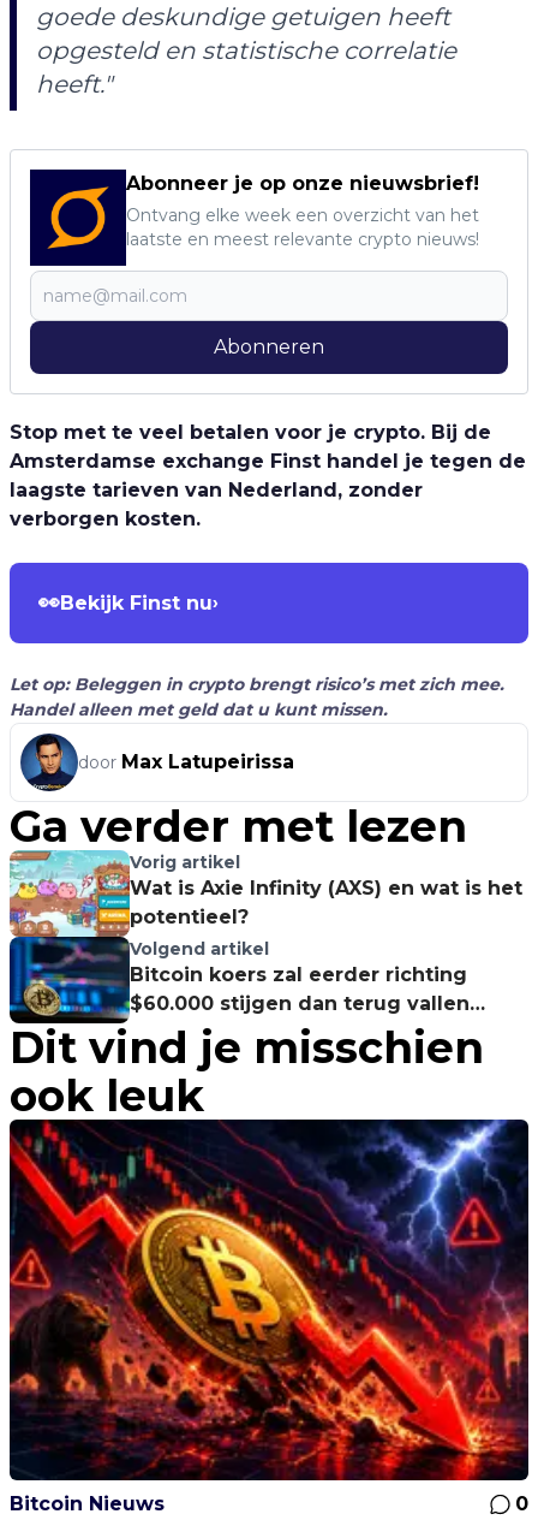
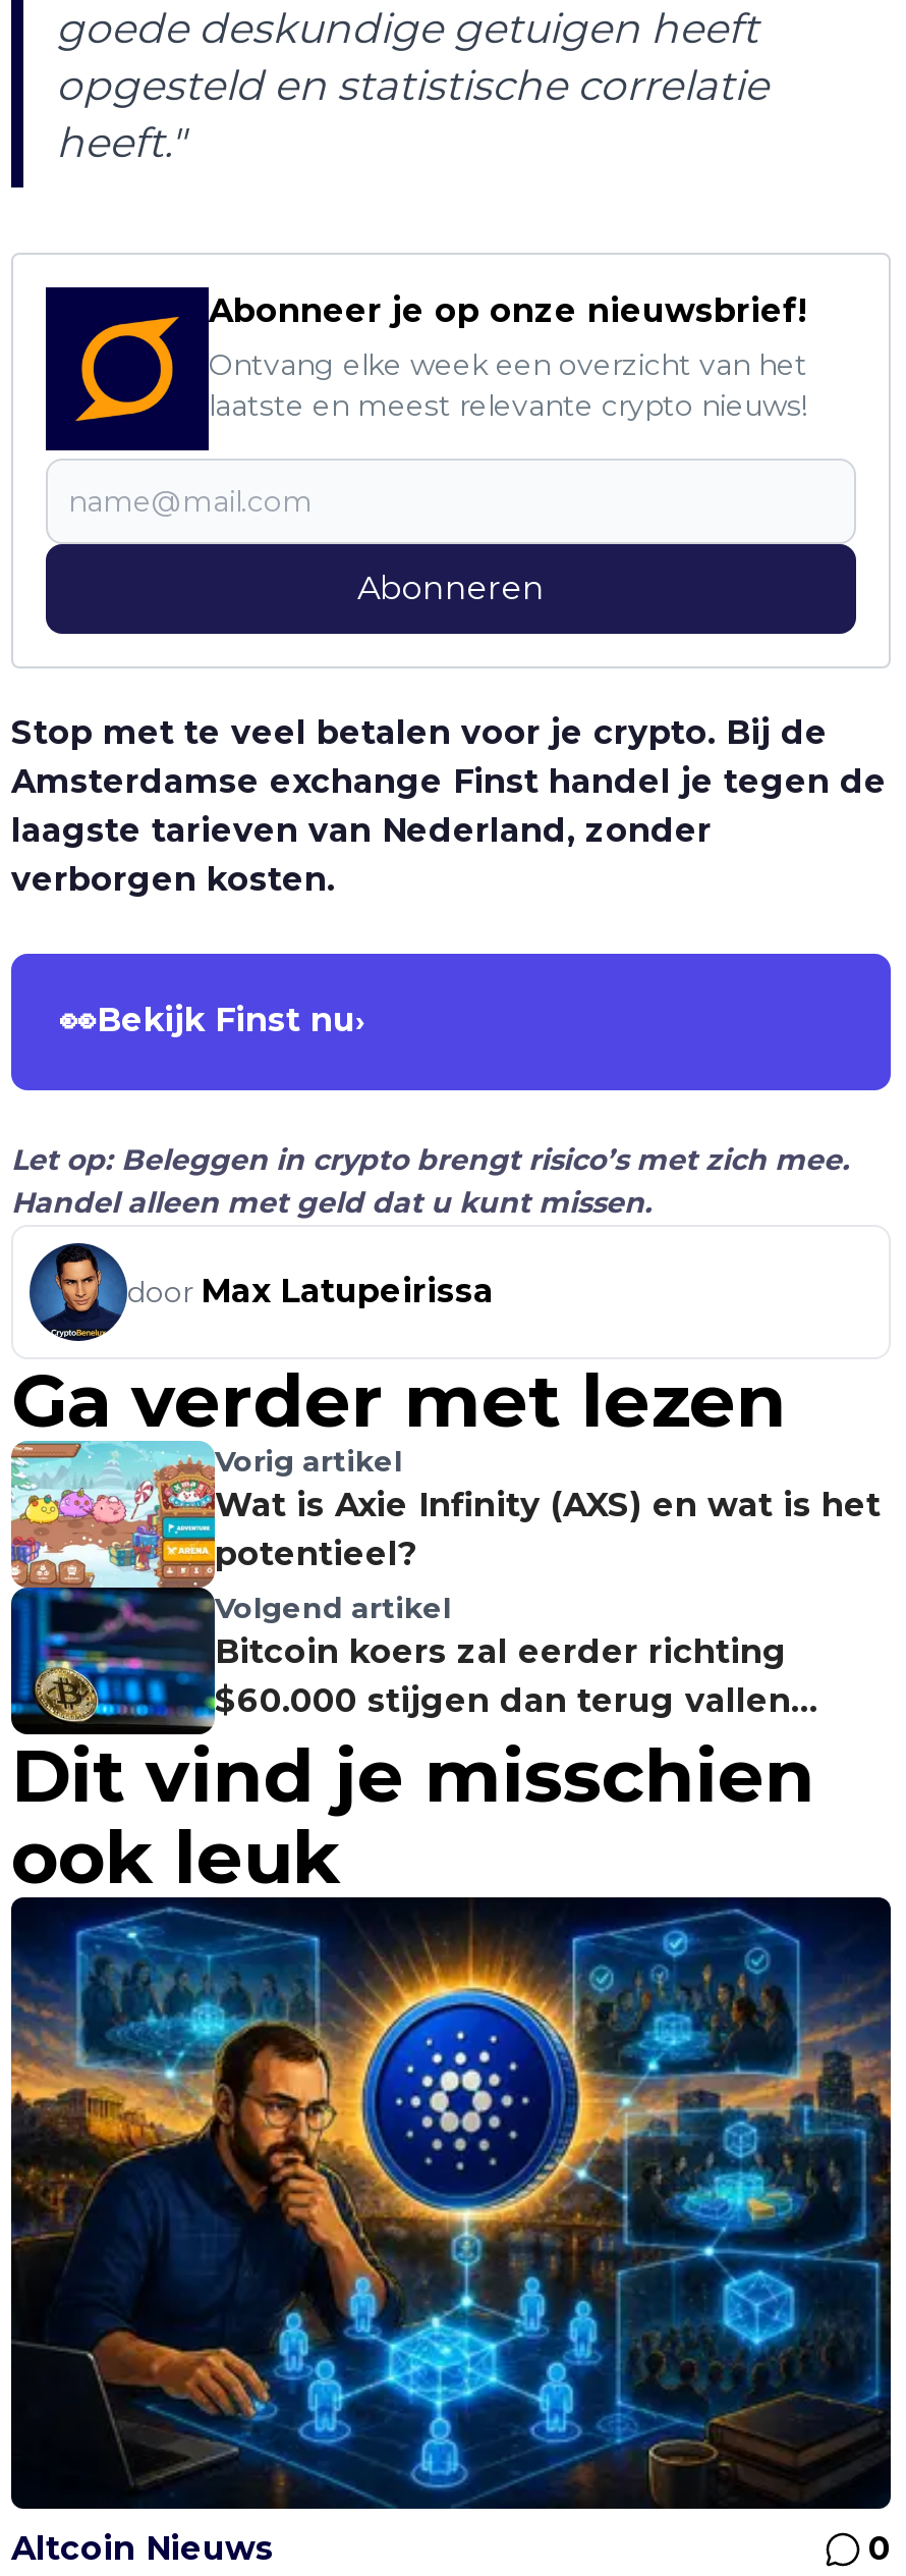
- [image]
- Bitcoin Nieuws
+ [image]
+ Altcoin Nieuws
